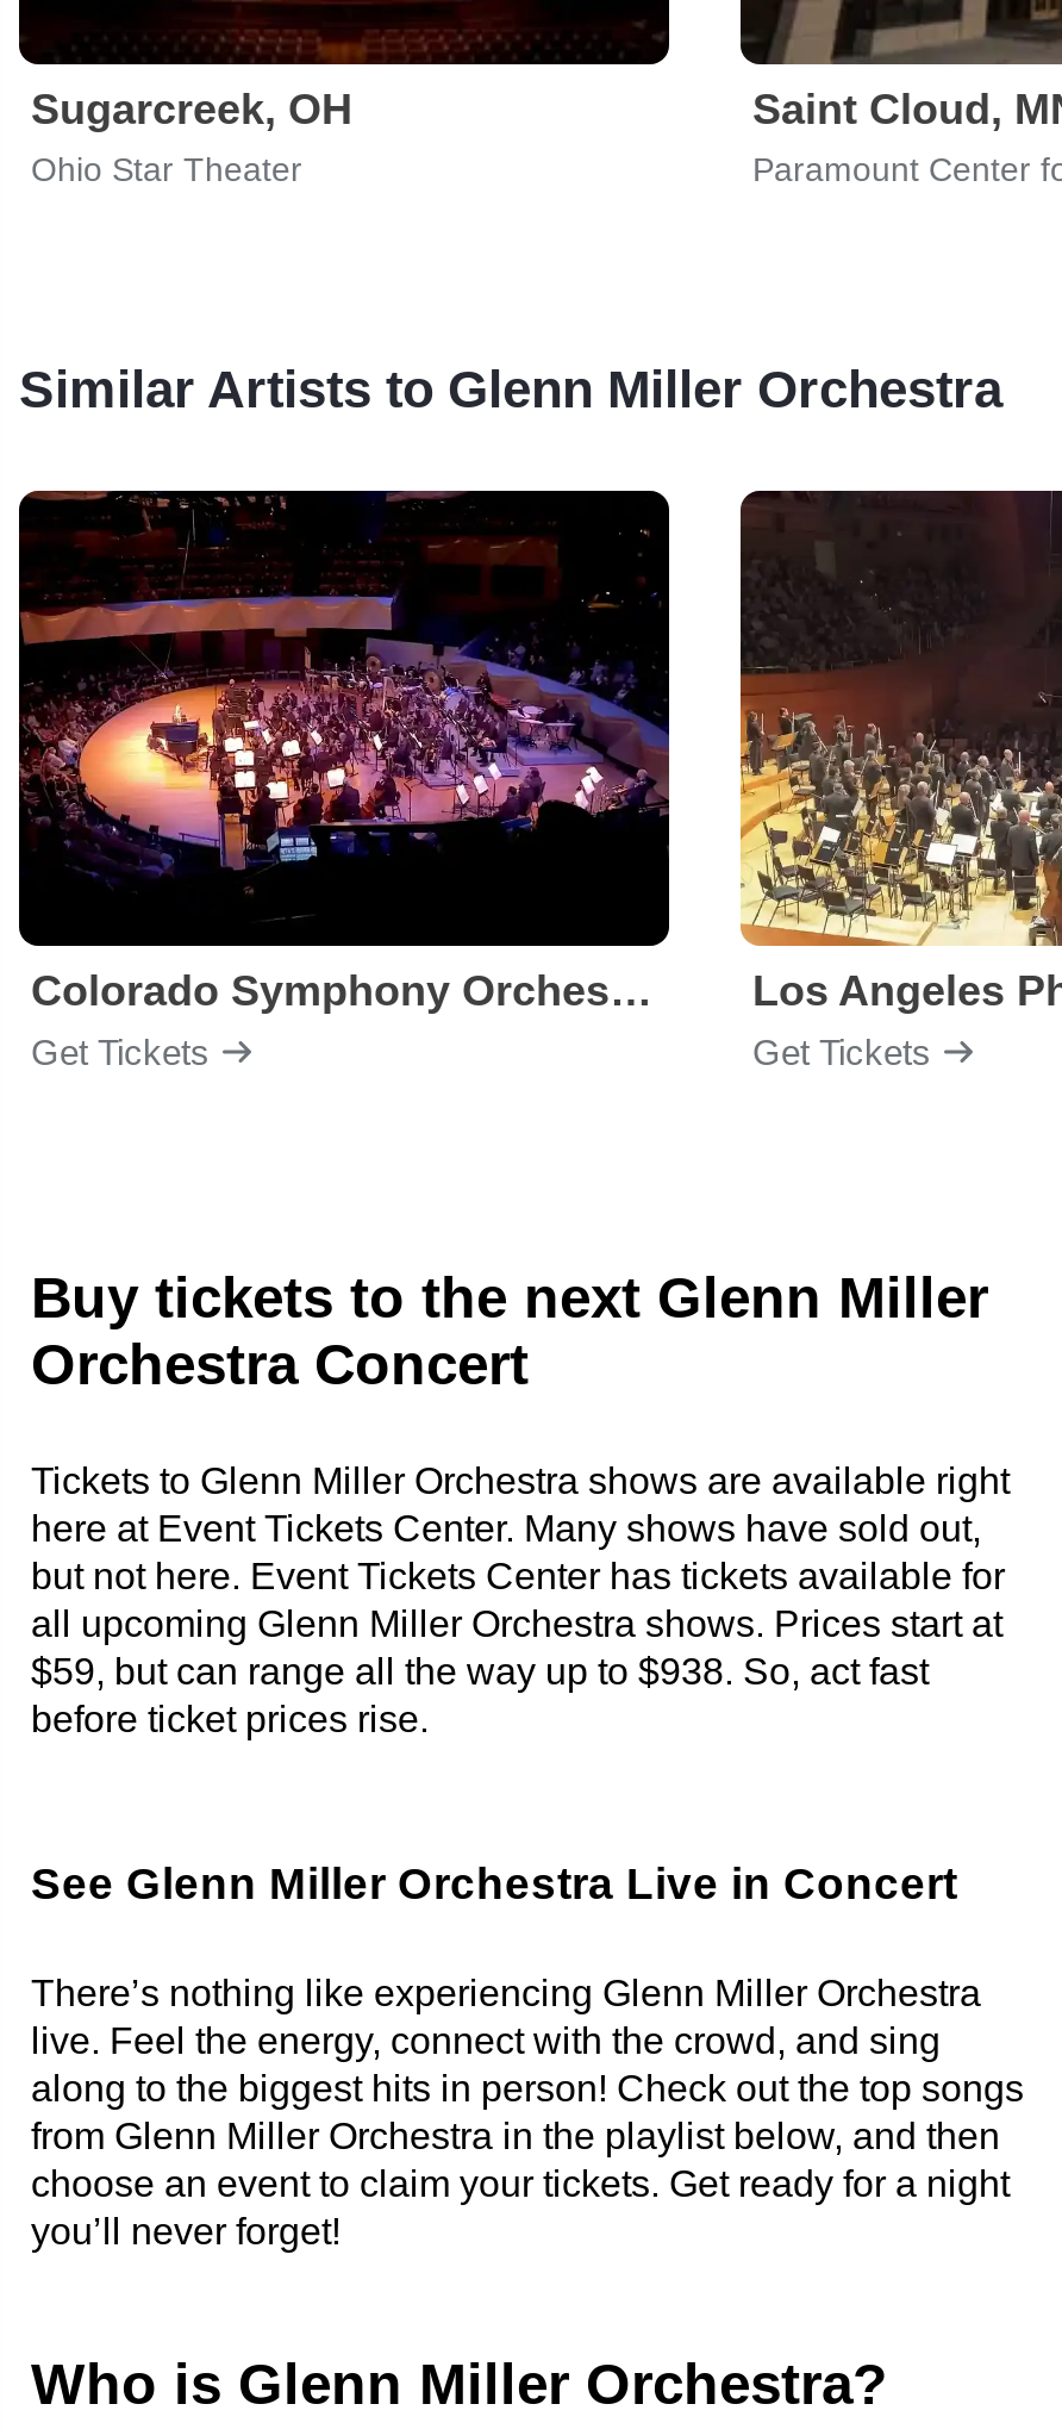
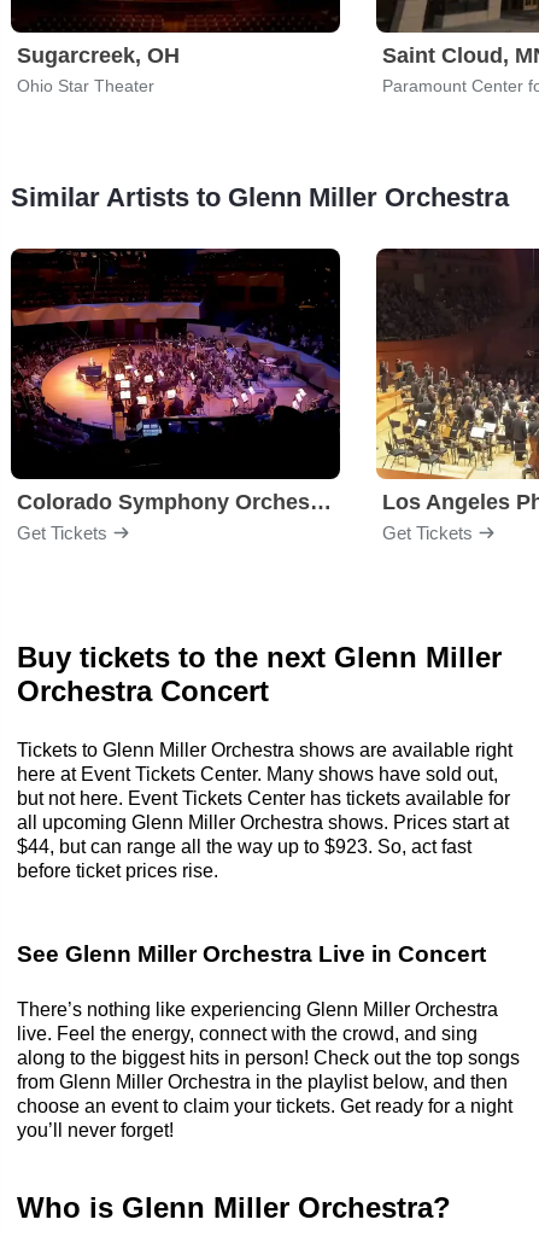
- $59, but can range all the way up to $938. So, act fast
+ $44, but can range all the way up to $923. So, act fast
